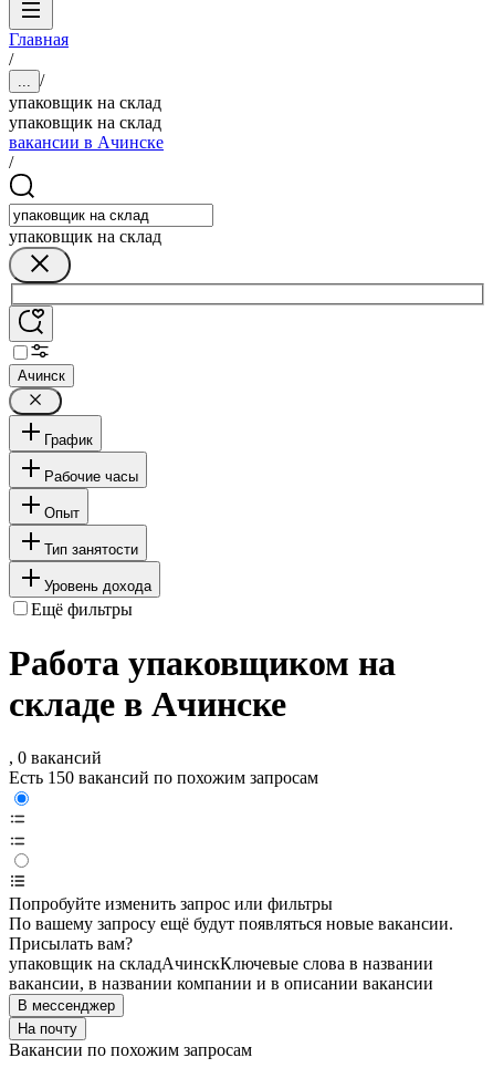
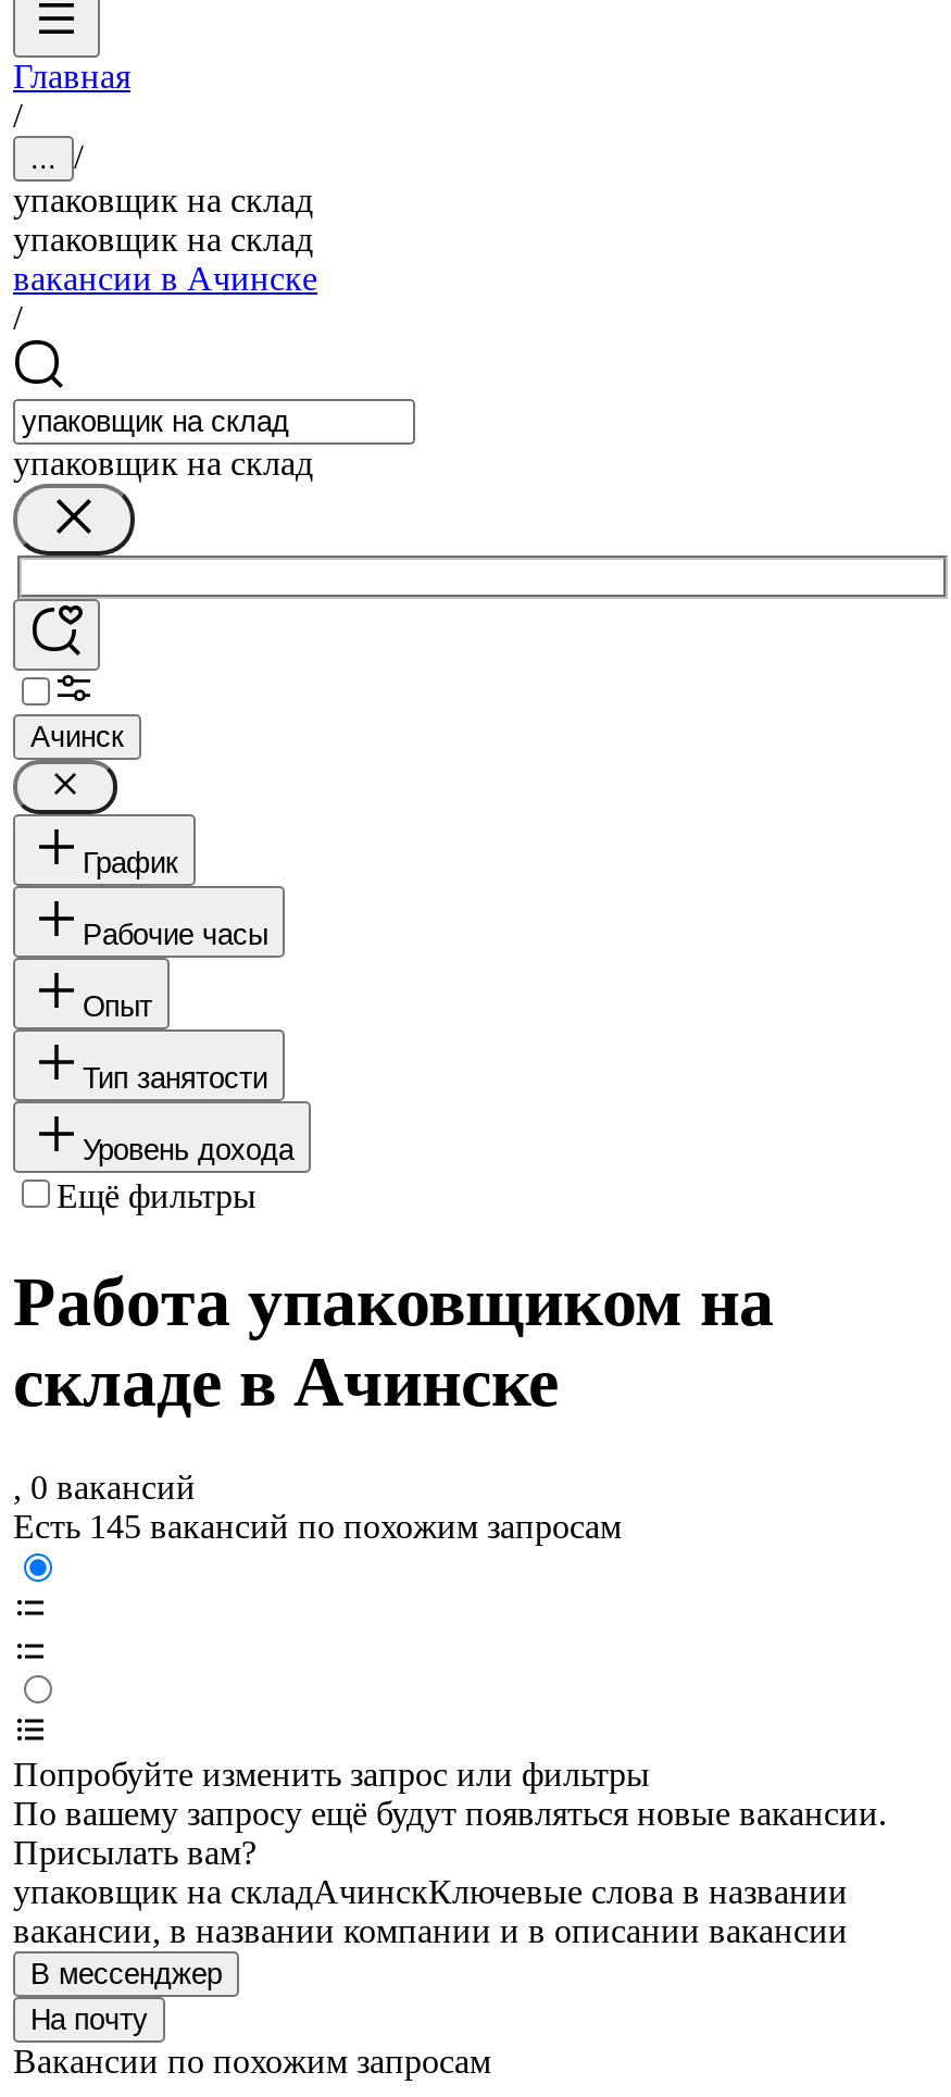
- Есть 150 вакансий по похожим запросам
+ Есть 145 вакансий по похожим запросам
